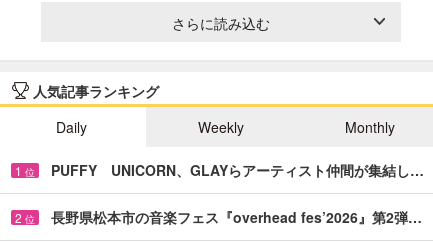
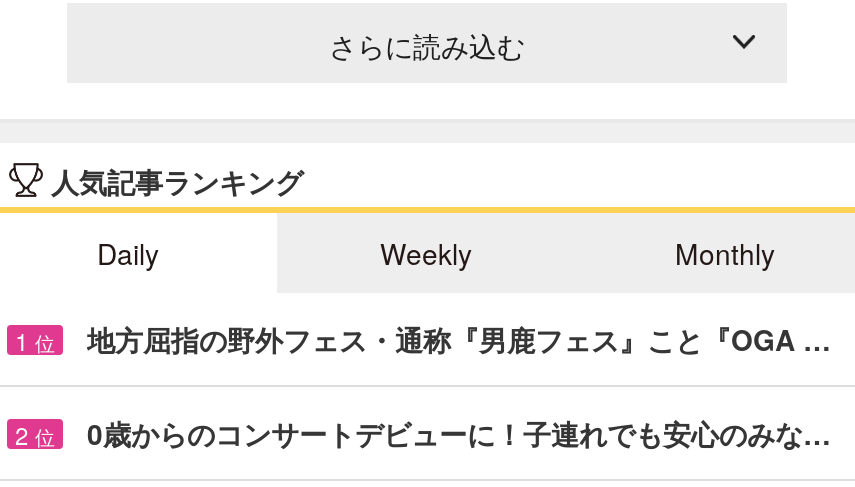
- PUFFY UNICORN、GLAYらアーティスト仲間が集結し…
+ 地方屈指の野外フェス・通称『男鹿フェス』こと『OGA …

- 長野県松本市の音楽フェス『overhead fes’2026』第2弾…
+ 0歳からのコンサートデビューに！子連れでも安心のみな…
